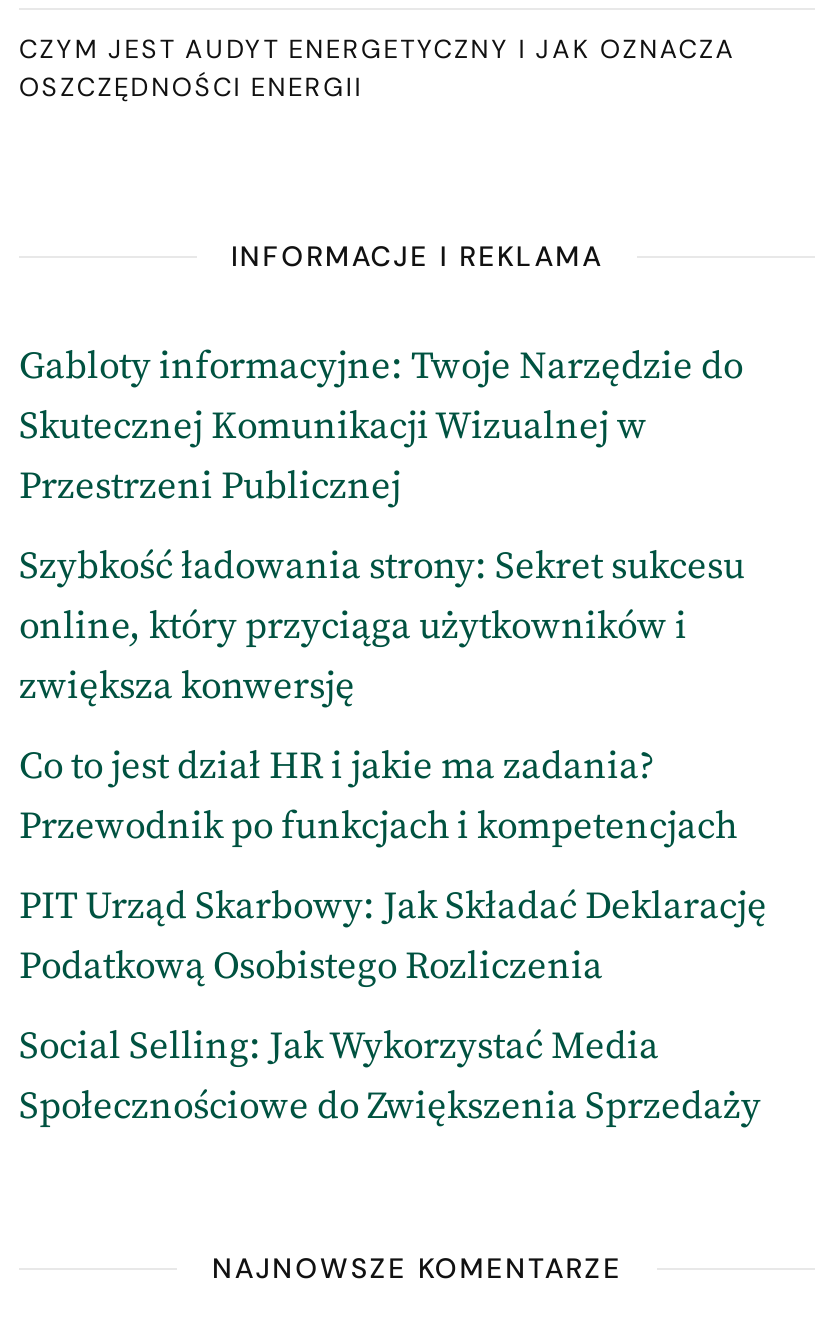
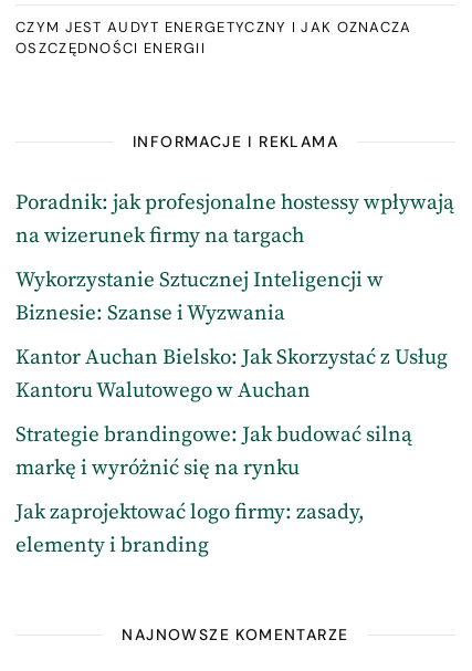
- Gabloty informacyjne: Twoje Narzędzie do
- Skutecznej Komunikacji Wizualnej w
- Przestrzeni Publicznej
+ Poradnik: jak profesjonalne hostessy wpływają
+ na wizerunek firmy na targach

- Szybkość ładowania strony: Sekret sukcesu
- online, który przyciąga użytkowników i
- zwiększa konwersję
+ Wykorzystanie Sztucznej Inteligencji w
+ Biznesie: Szanse i Wyzwania

- Co to jest dział HR i jakie ma zadania?
- Przewodnik po funkcjach i kompetencjach
+ Kantor Auchan Bielsko: Jak Skorzystać z Usług
+ Kantoru Walutowego w Auchan

- PIT Urząd Skarbowy: Jak Składać Deklarację
- Podatkową Osobistego Rozliczenia
+ Strategie brandingowe: Jak budować silną
+ markę i wyróżnić się na rynku

- Social Selling: Jak Wykorzystać Media
- Społecznościowe do Zwiększenia Sprzedaży
+ Jak zaprojektować logo firmy: zasady,
+ elementy i branding
